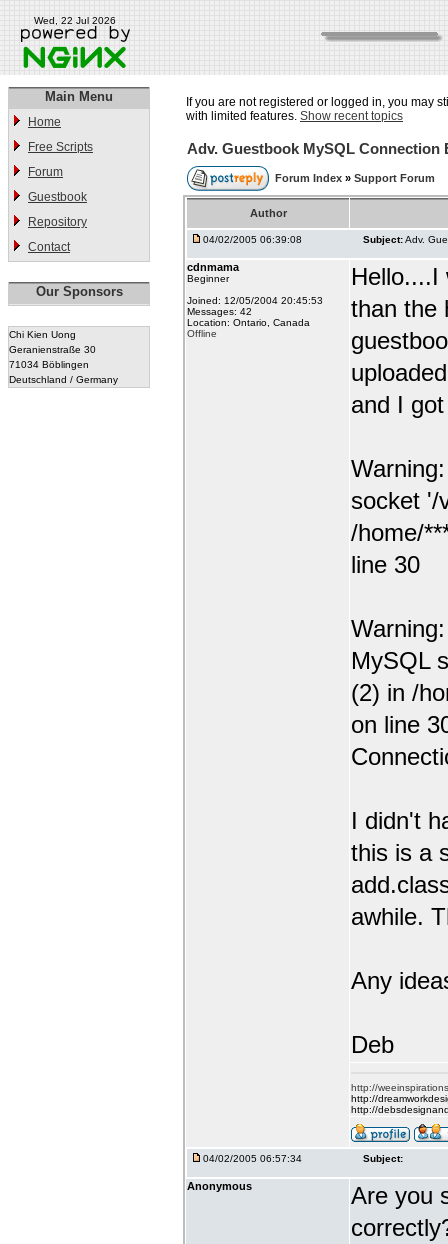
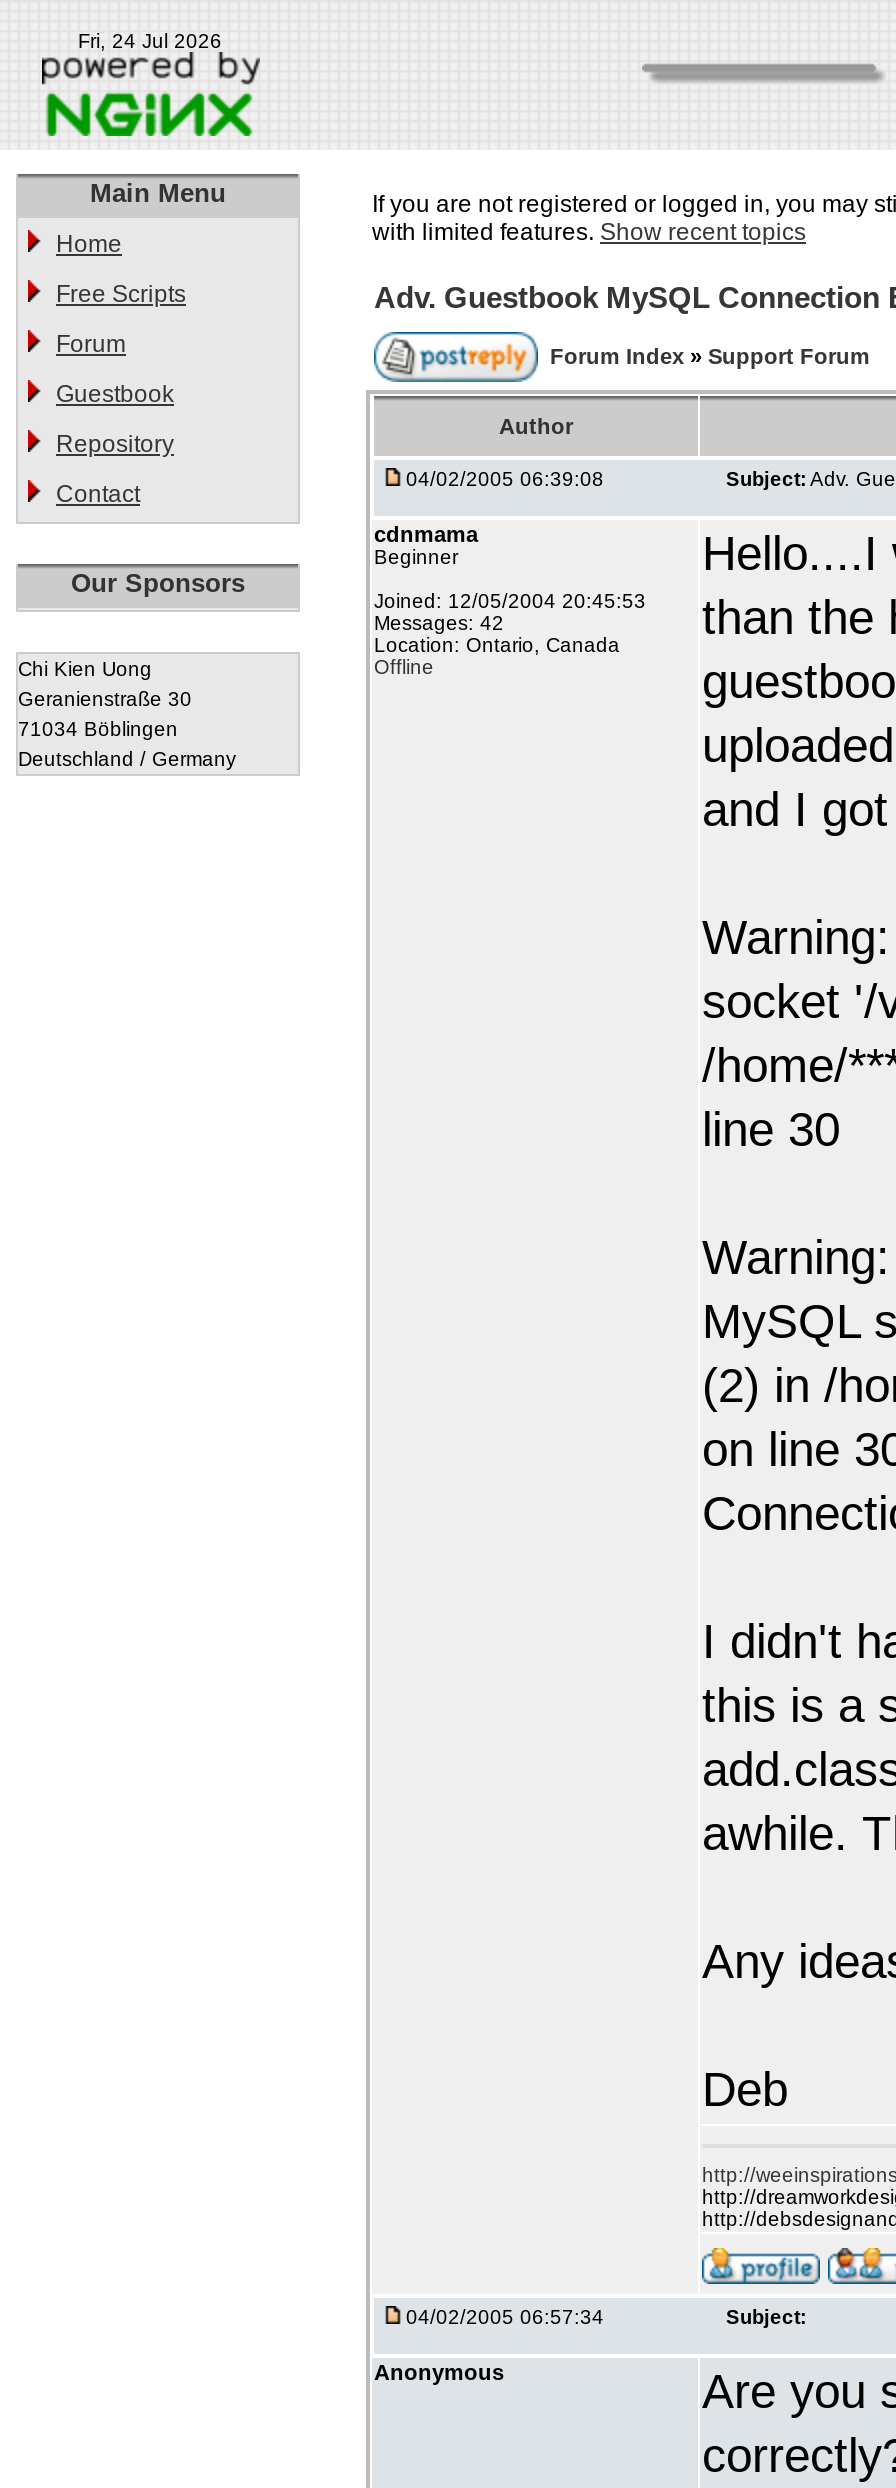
- Wed, 22 Jul 2026
+ Fri, 24 Jul 2026
